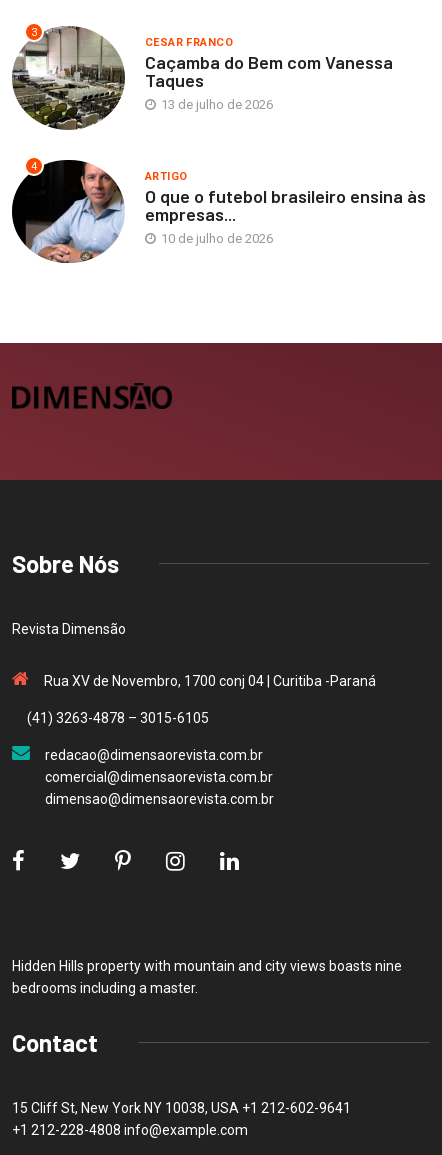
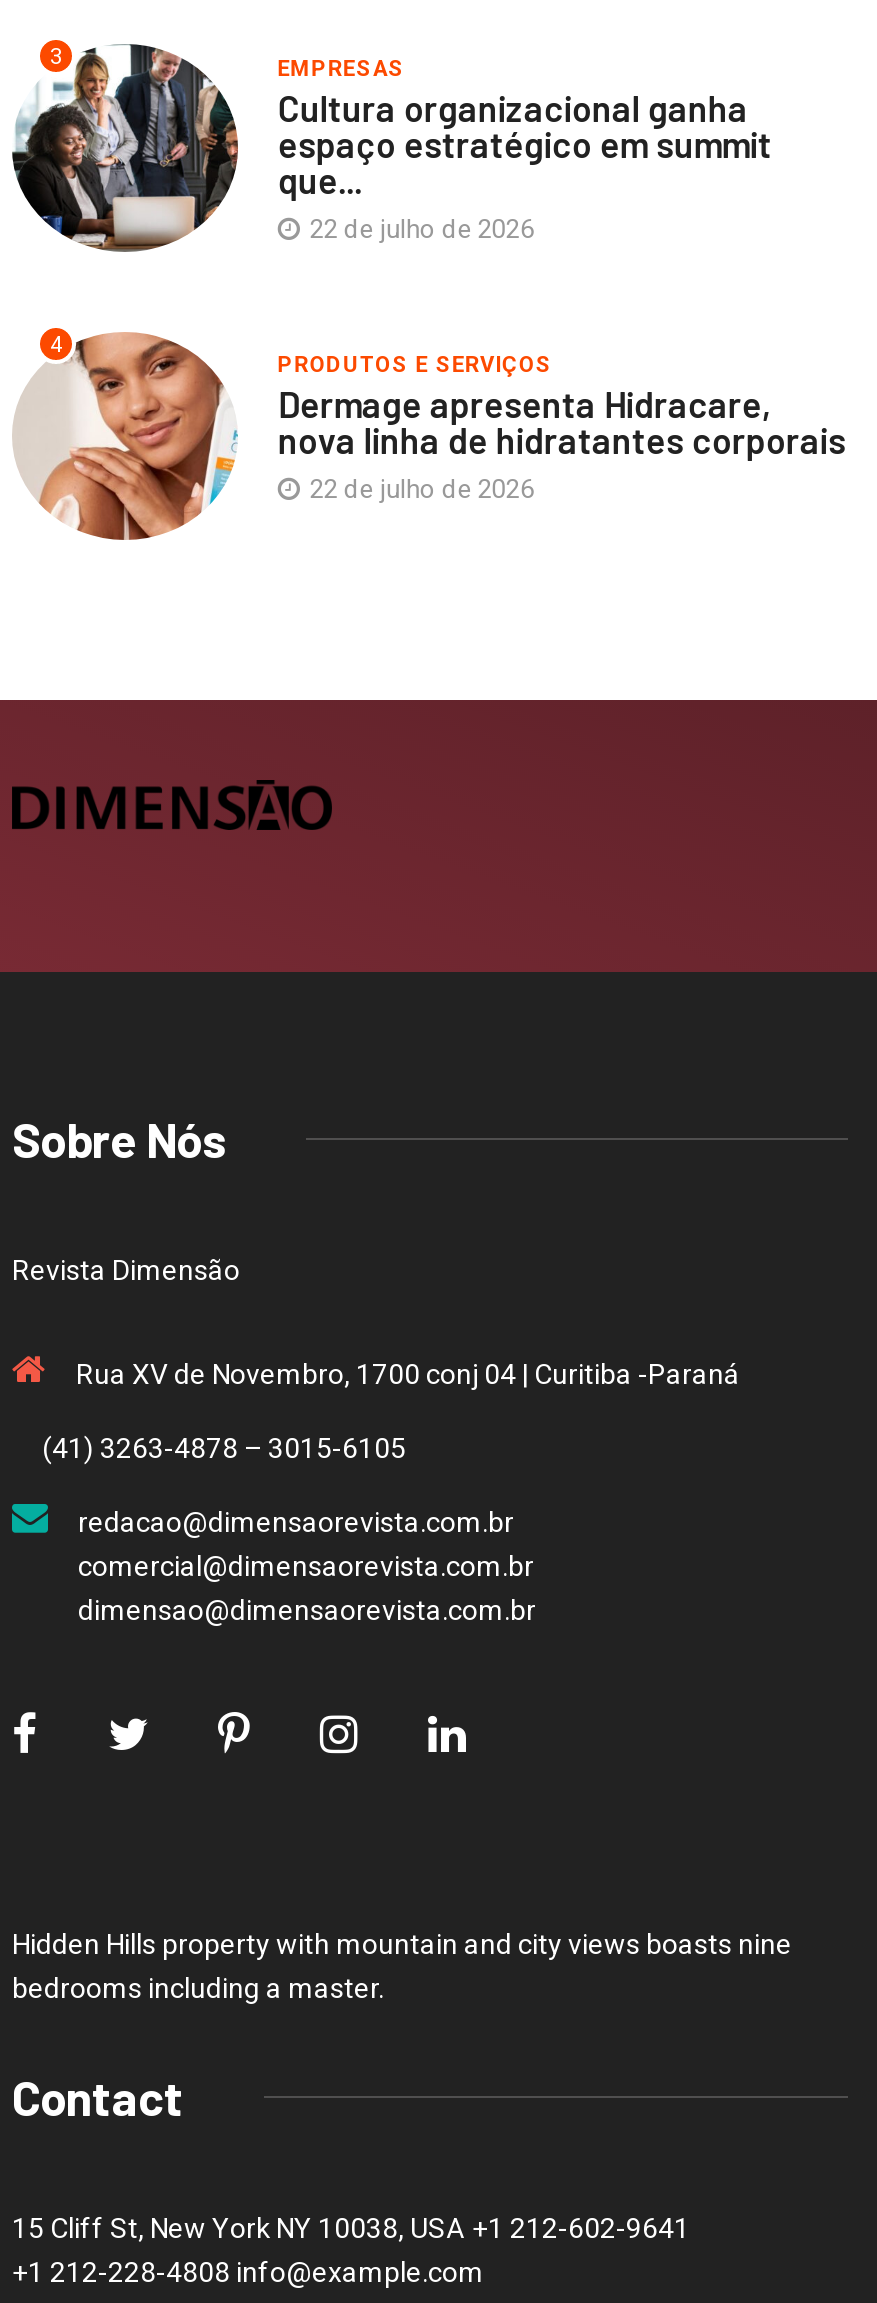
- [image]
- CESAR FRANCO
- Caçamba do Bem com Vanessa
- Taques
- 13 de julho de 2026
+ [image]
+ EMPRESAS
+ Cultura organizacional ganha
+ espaço estratégico em summit
+ que...
+ 22 de julho de 2026

- [image]
- ARTIGO
- O que o futebol brasileiro ensina às
- empresas...
- 10 de julho de 2026
+ [image]
+ PRODUTOS E SERVIÇOS
+ Dermage apresenta Hidracare,
+ nova linha de hidratantes corporais
+ 22 de julho de 2026
